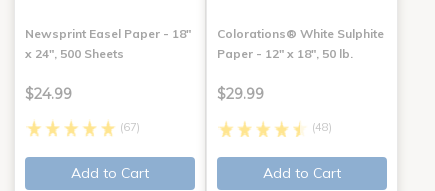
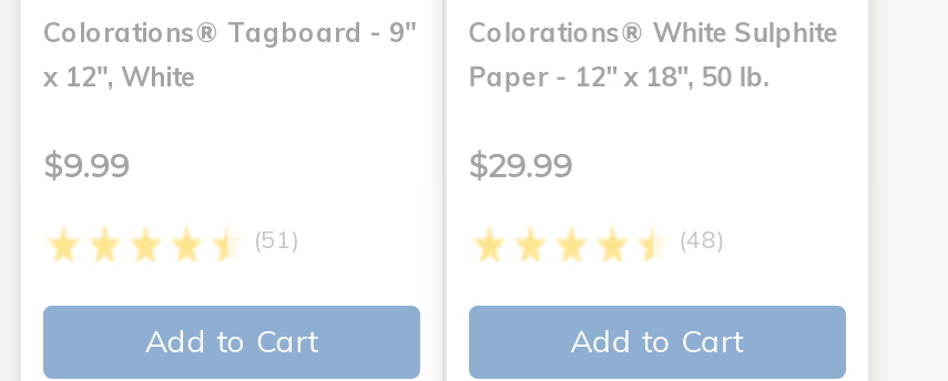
- Newsprint Easel Paper - 18"
- x 24", 500 Sheets
+ Colorations® Tagboard - 9"
+ x 12", White

- $24.99
+ $9.99

- (67)
+ (51)
